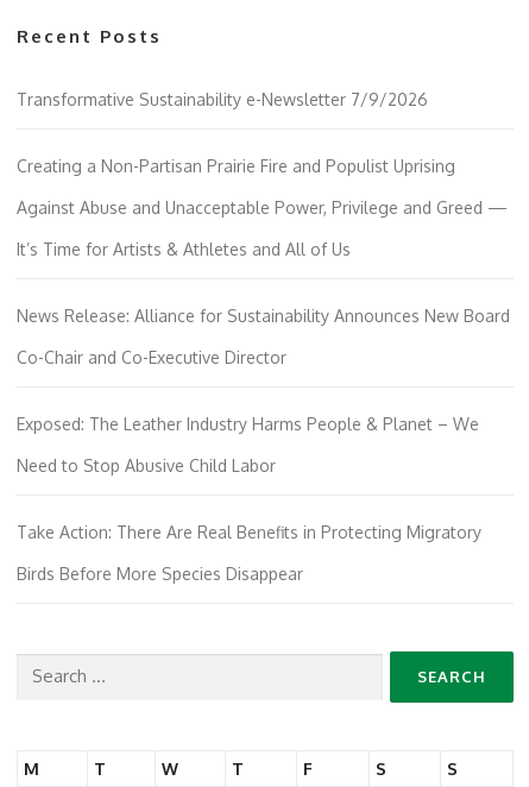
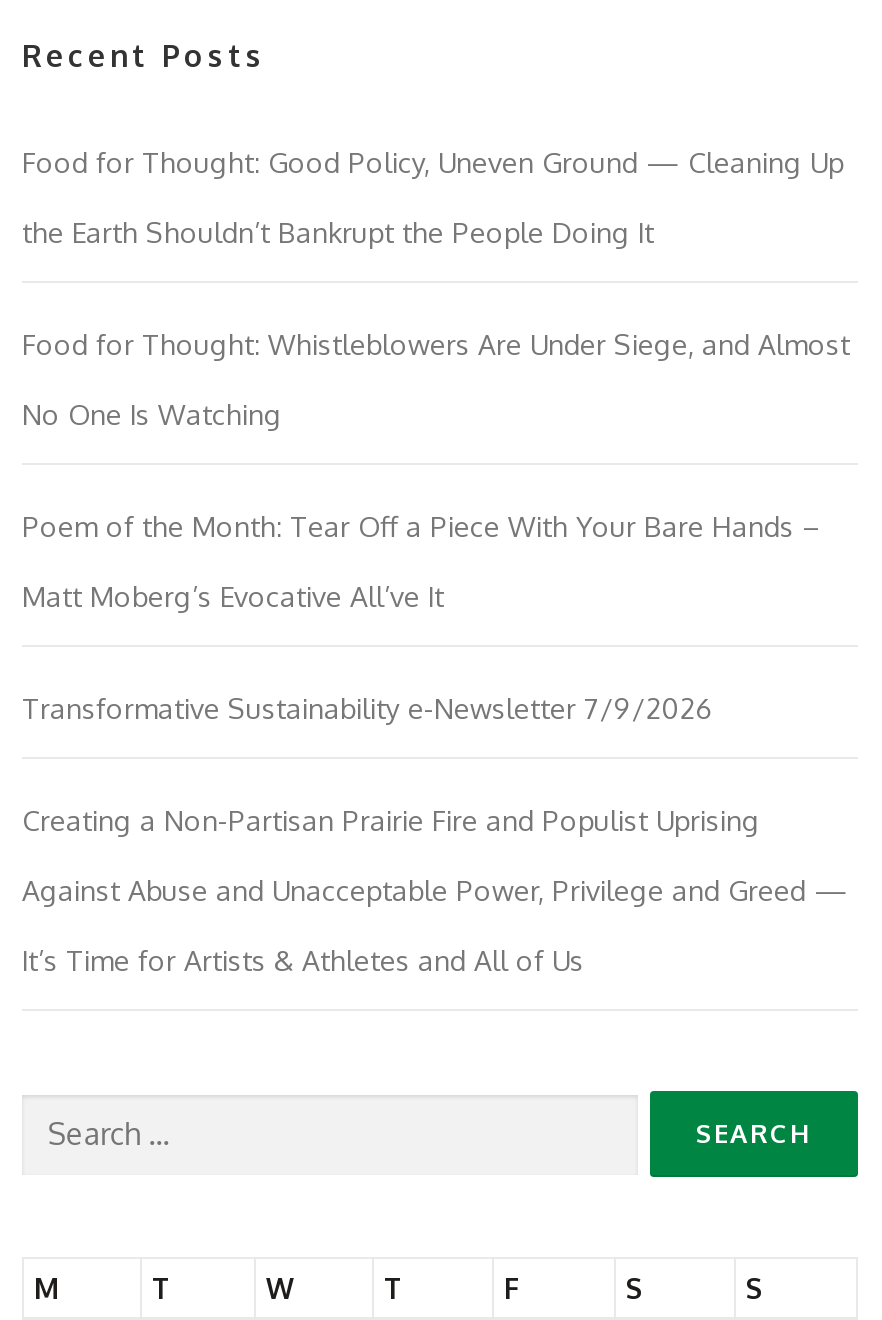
+ Food for Thought: Good Policy, Uneven Ground — Cleaning Up
+ the Earth Shouldn’t Bankrupt the People Doing It
+ Food for Thought: Whistleblowers Are Under Siege, and Almost
+ No One Is Watching
+ Poem of the Month: Tear Off a Piece With Your Bare Hands –
+ Matt Moberg’s Evocative All’ve It

moved down: Transformative Sustainability e-Newsletter 7/9/2026 | Creating a Non-Partisan Prairie Fire and Populist Uprising | Against Abuse and Unacceptable Power, Privilege and Greed — | It’s Time for Artists & Athletes and All of Us

- News Release: Alliance for Sustainability Announces New Board
- Co-Chair and Co-Executive Director
- Exposed: The Leather Industry Harms People & Planet – We
- Need to Stop Abusive Child Labor
- Take Action: There Are Real Benefits in Protecting Migratory
- Birds Before More Species Disappear
